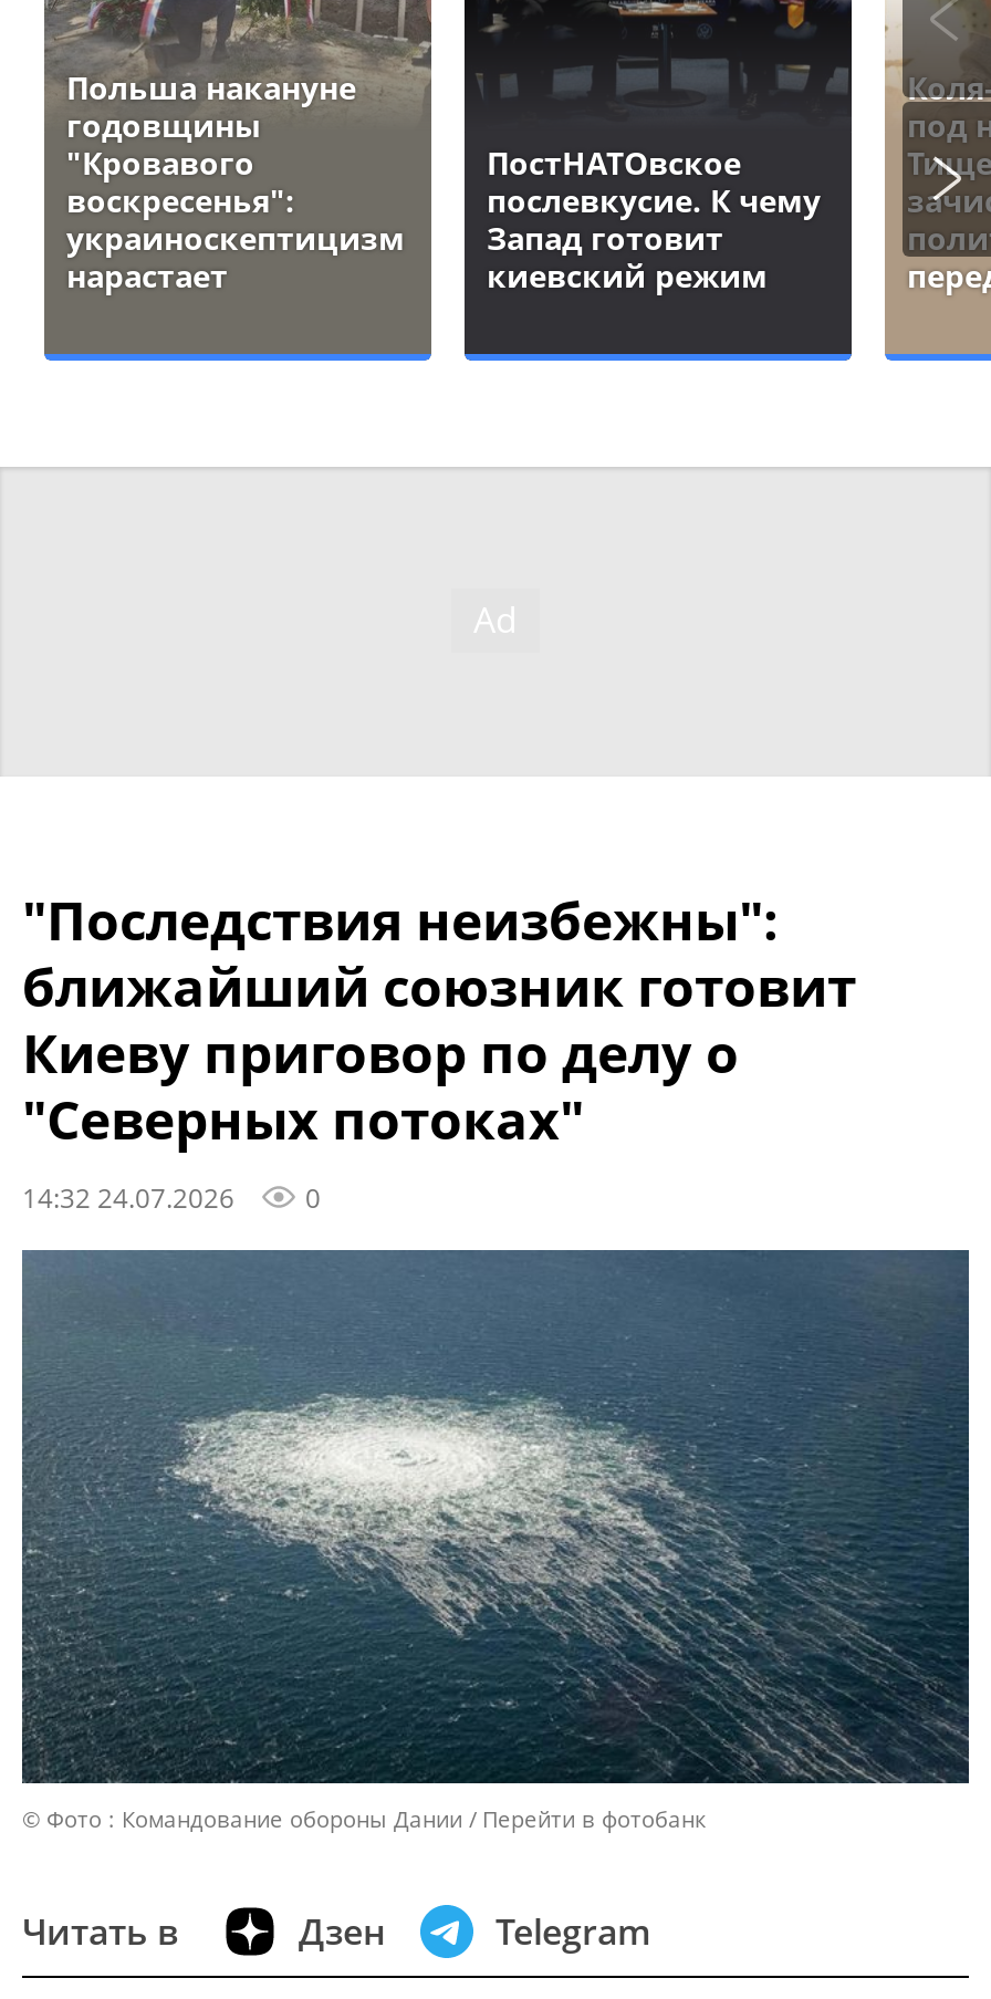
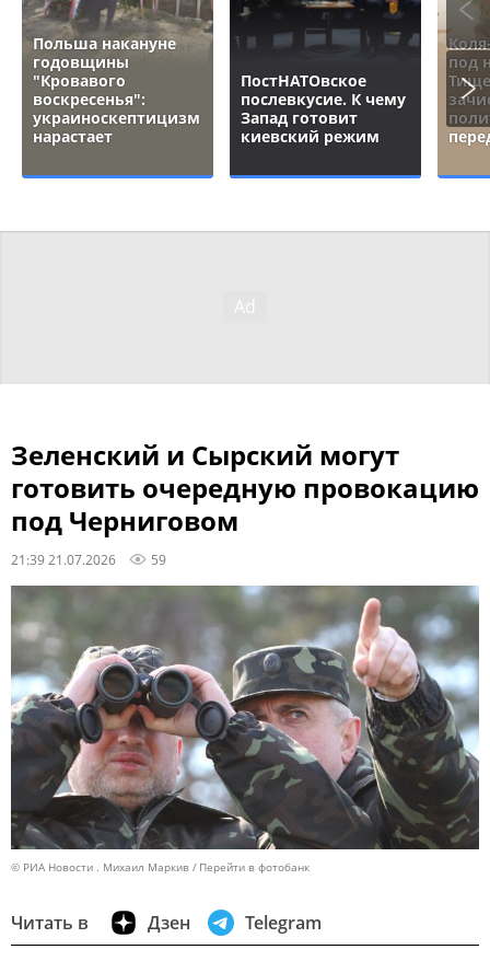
- "Последствия неизбежны":
- ближайший союзник готовит
- Киеву приговор по делу о
- "Северных потоках"
- 14:32 24.07.2026
- 0
+ Зеленский и Сырский могут
+ готовить очередную провокацию
+ под Черниговом
+ 21:39 21.07.2026
+ 59

- [image]
- © Фото : Командование обороны Дании
+ [image]
+ © РИА Новости . Михаил Маркив
